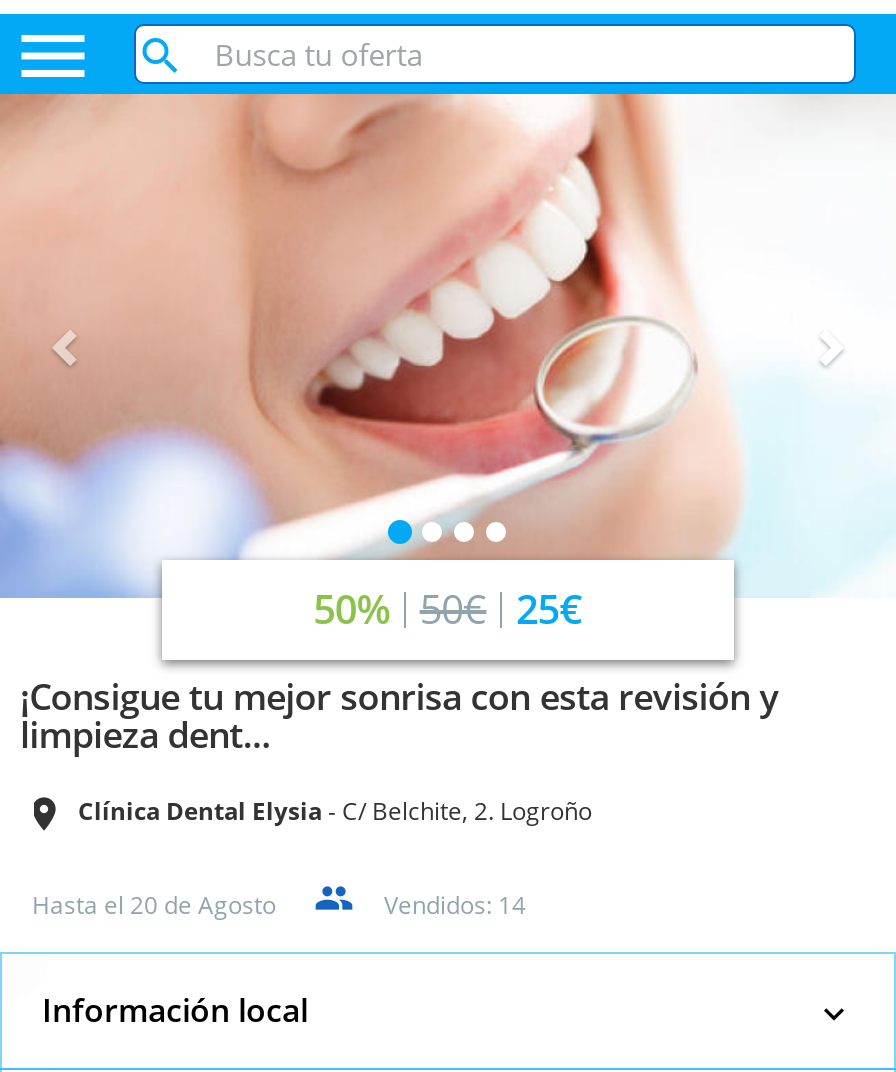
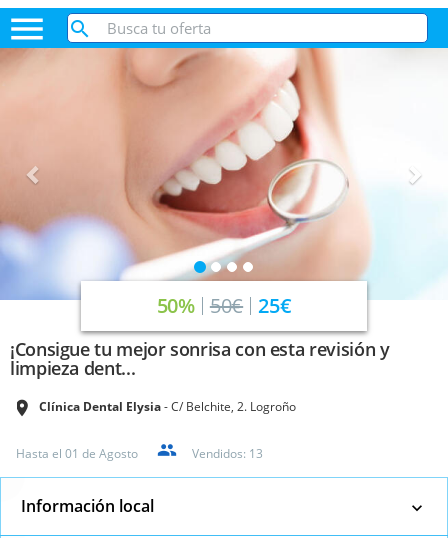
- Hasta el 20 de Agosto
+ Hasta el 01 de Agosto

- Vendidos: 14
+ Vendidos: 13
